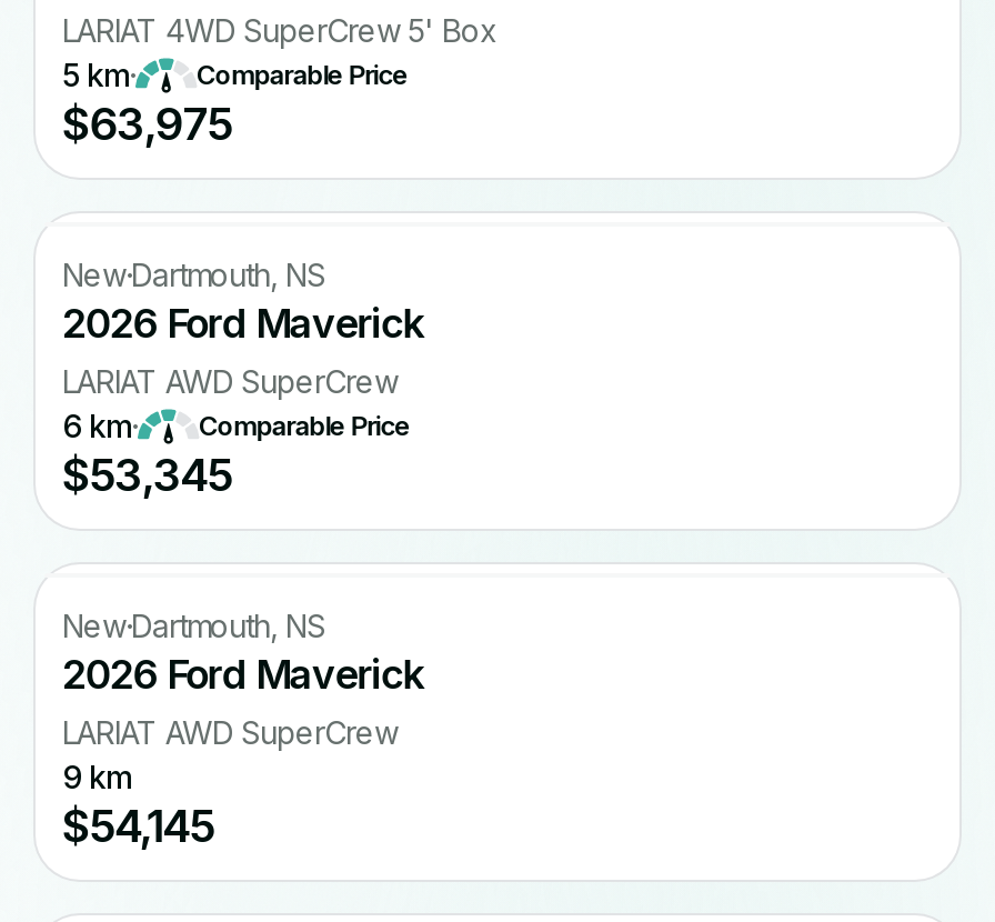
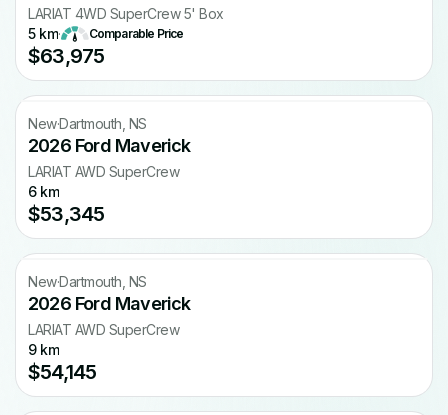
- 6 km·
- Comparable Price
+ 6 km
